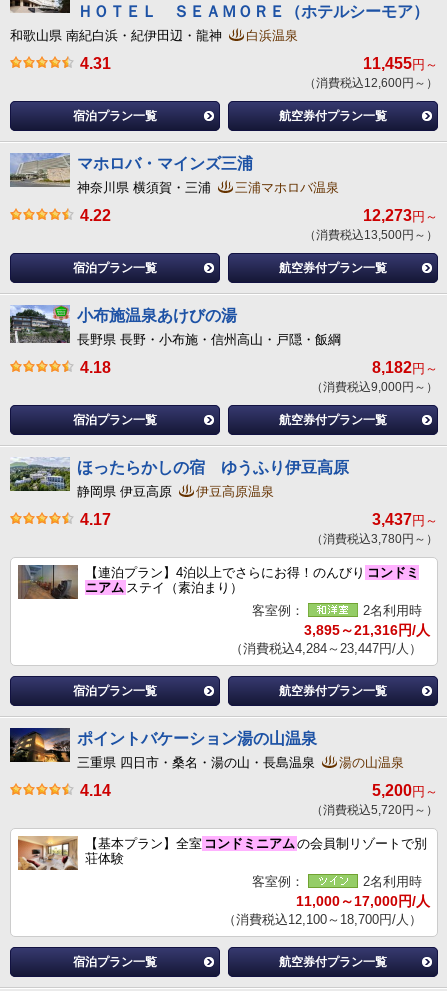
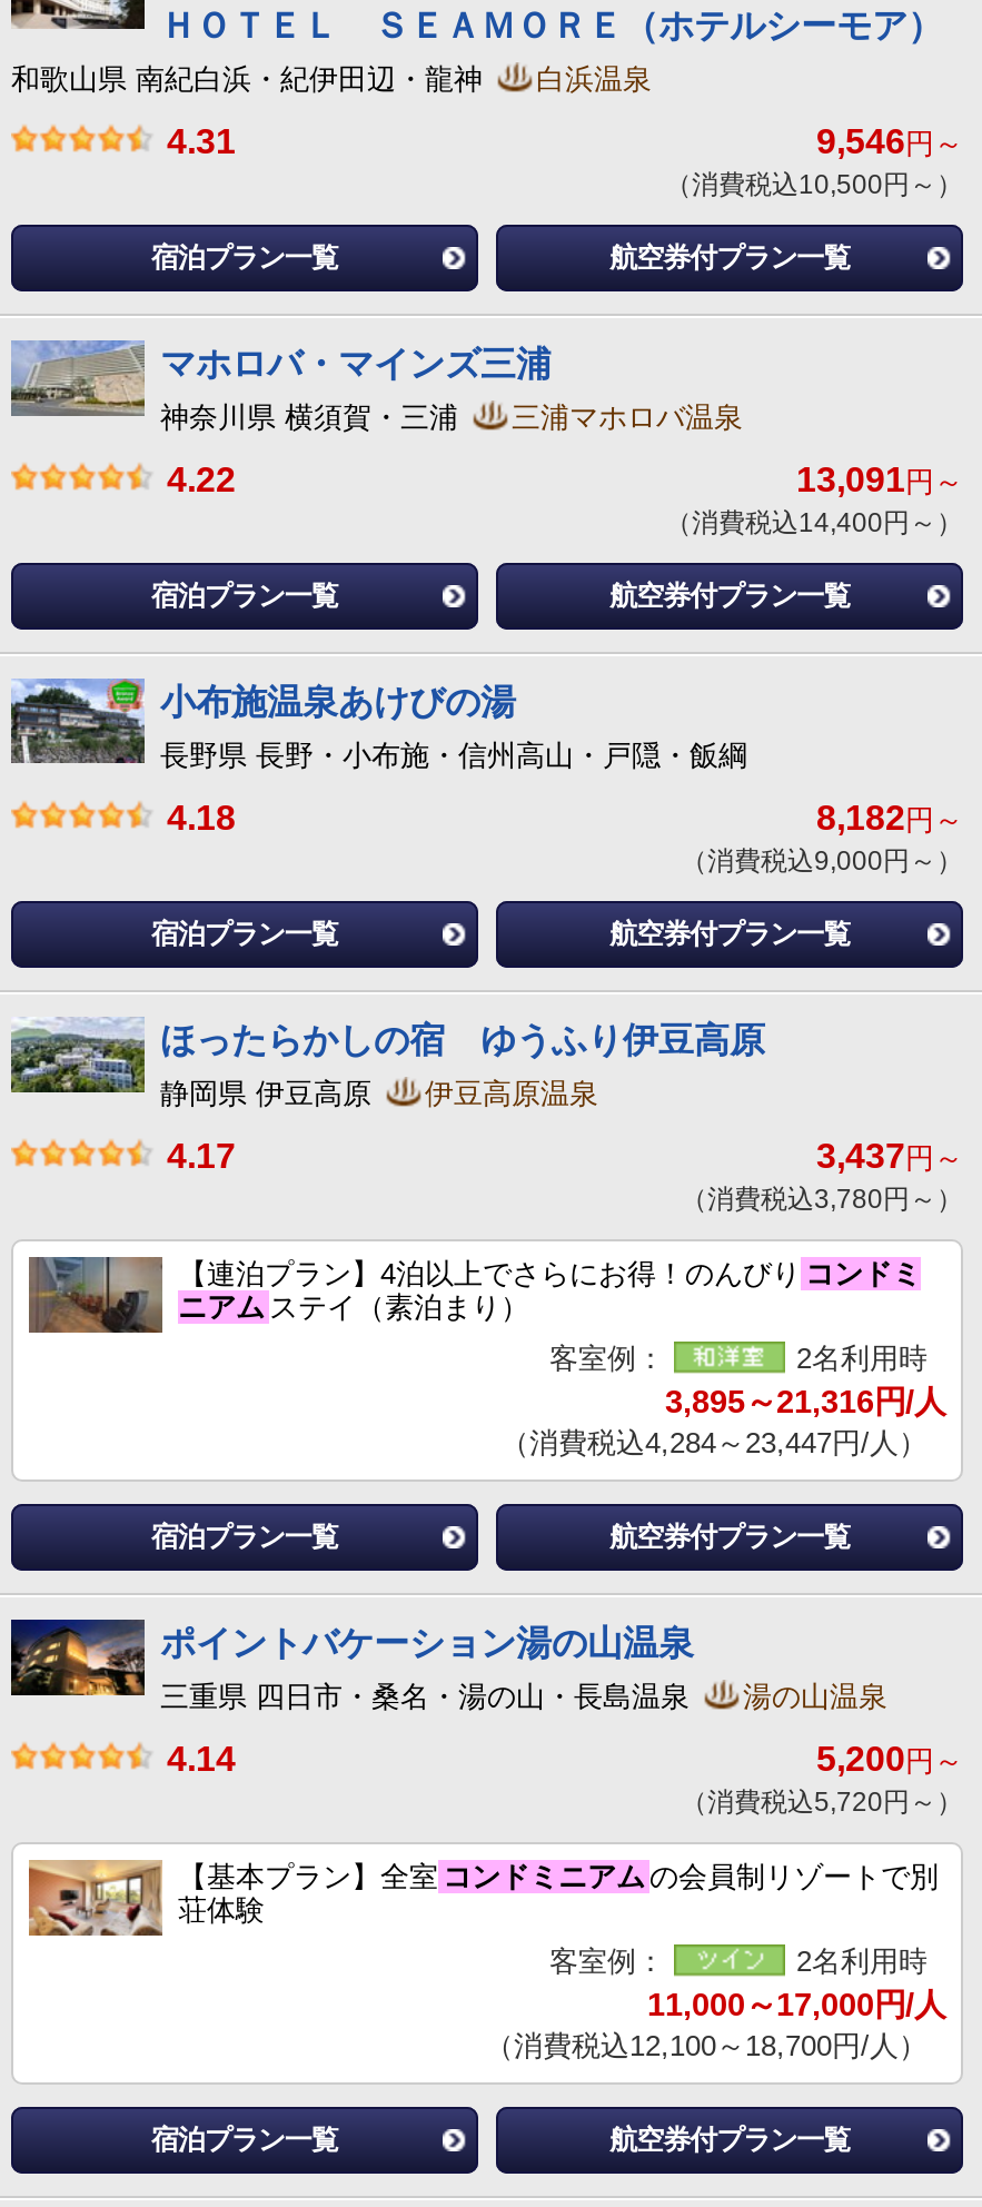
- 11,455円～
+ 9,546円～

- （消費税込12,600円～）
+ （消費税込10,500円～）

- 12,273円～
+ 13,091円～

- （消費税込13,500円～）
+ （消費税込14,400円～）
